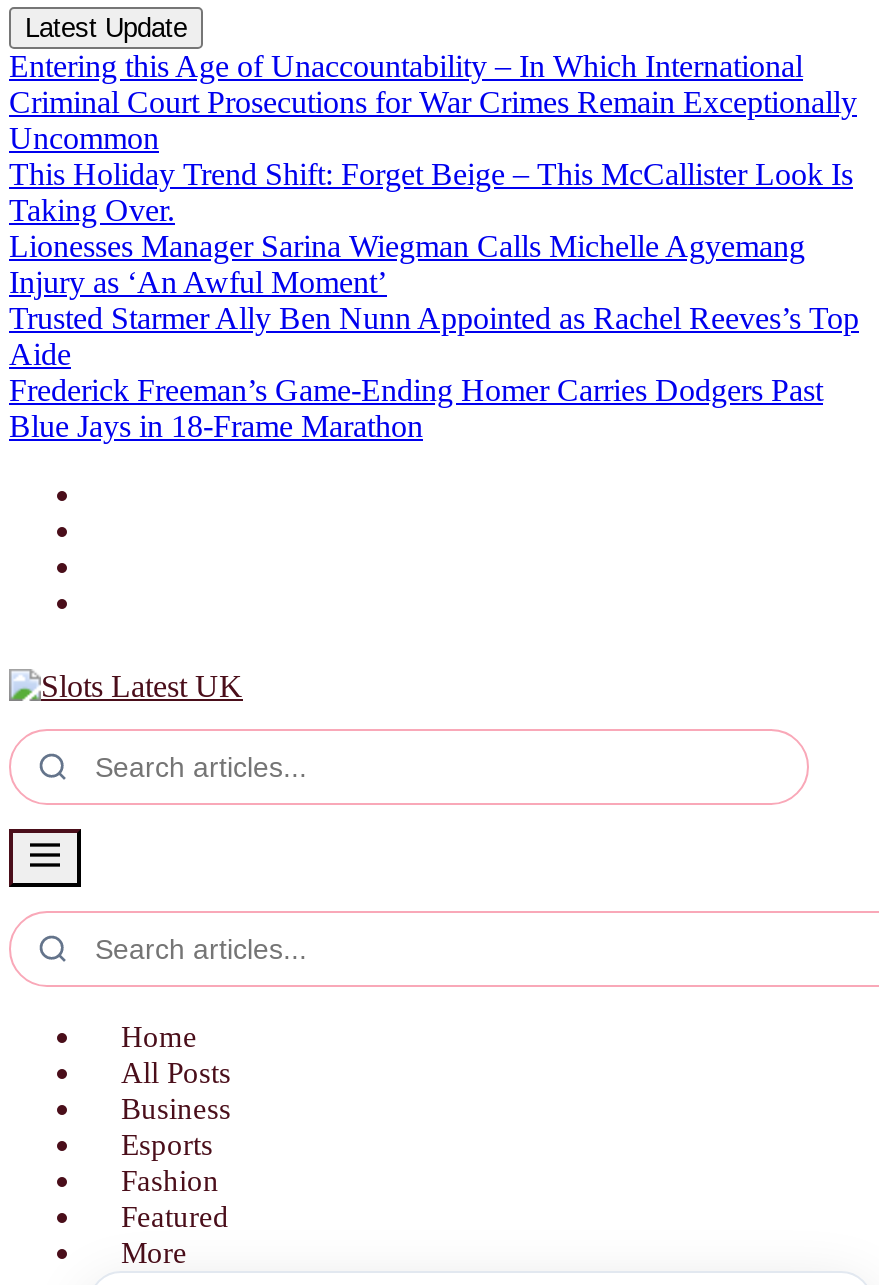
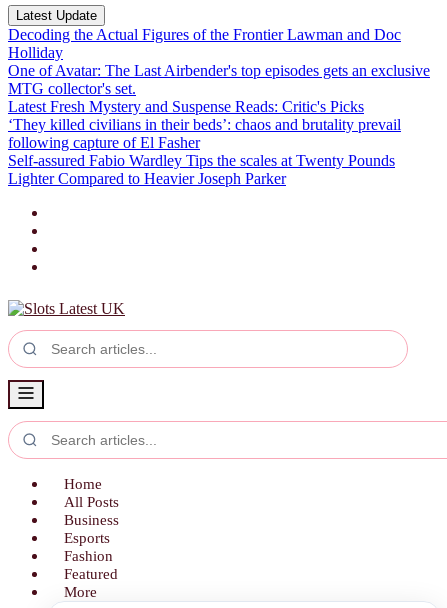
- Entering this Age of Unaccountability – In Which International
- Criminal Court Prosecutions for War Crimes Remain Exceptionally
- Uncommon
- This Holiday Trend Shift: Forget Beige – This McCallister Look Is
- Taking Over.
- Lionesses Manager Sarina Wiegman Calls Michelle Agyemang
- Injury as ‘An Awful Moment’
- Trusted Starmer Ally Ben Nunn Appointed as Rachel Reeves’s Top
- Aide
- Frederick Freeman’s Game-Ending Homer Carries Dodgers Past
- Blue Jays in 18-Frame Marathon
+ Decoding the Actual Figures of the Frontier Lawman and Doc
+ Holliday
+ One of Avatar: The Last Airbender's top episodes gets an exclusive
+ MTG collector's set.
+ Latest Fresh Mystery and Suspense Reads: Critic's Picks
+ ‘They killed civilians in their beds’: chaos and brutality prevail
+ following capture of El Fasher
+ Self-assured Fabio Wardley Tips the scales at Twenty Pounds
+ Lighter Compared to Heavier Joseph Parker
